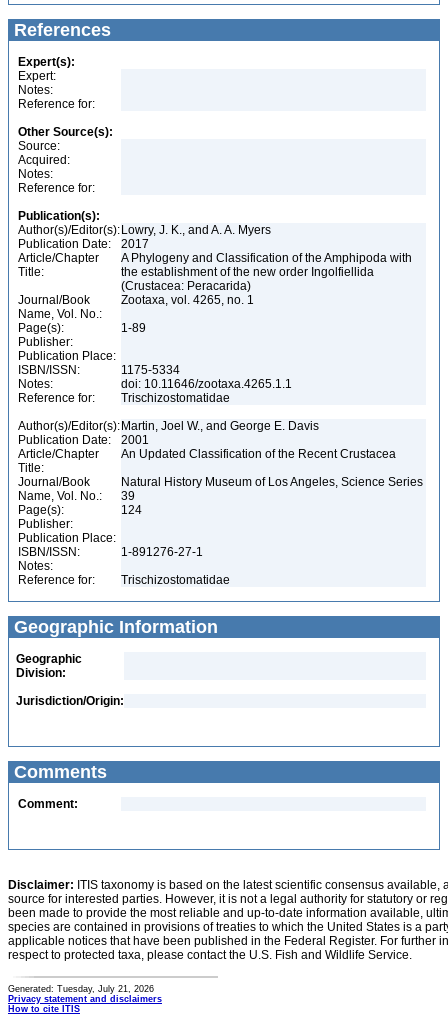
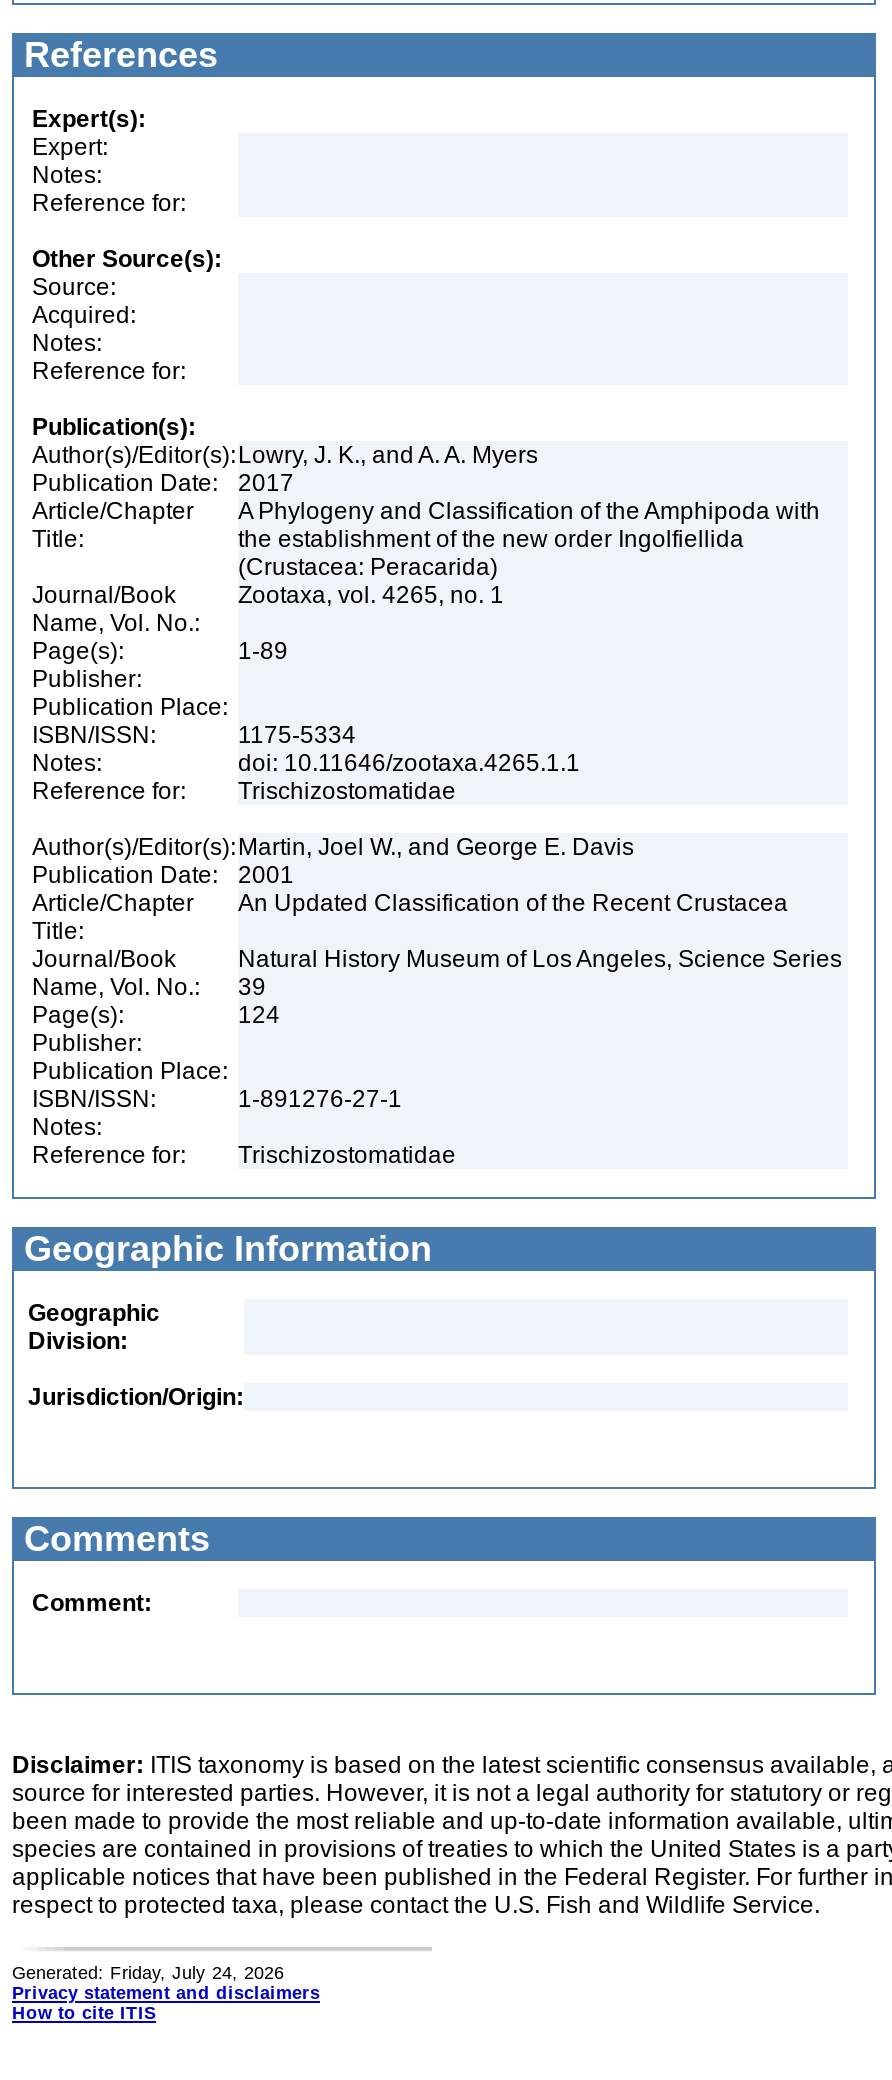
- Generated: Tuesday, July 21, 2026
+ Generated: Friday, July 24, 2026
